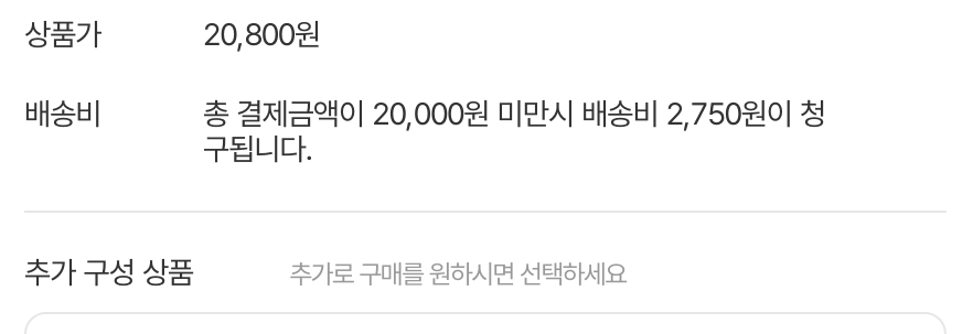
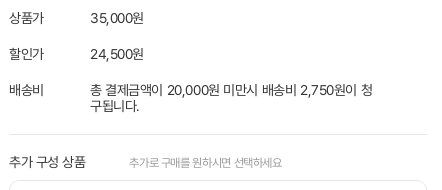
- 20,800원
+ 35,000원
+ 할인가
+ 24,500원
